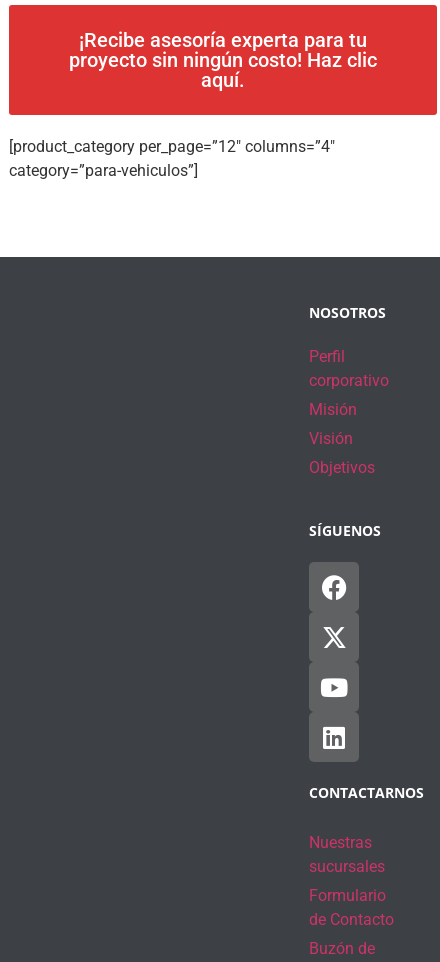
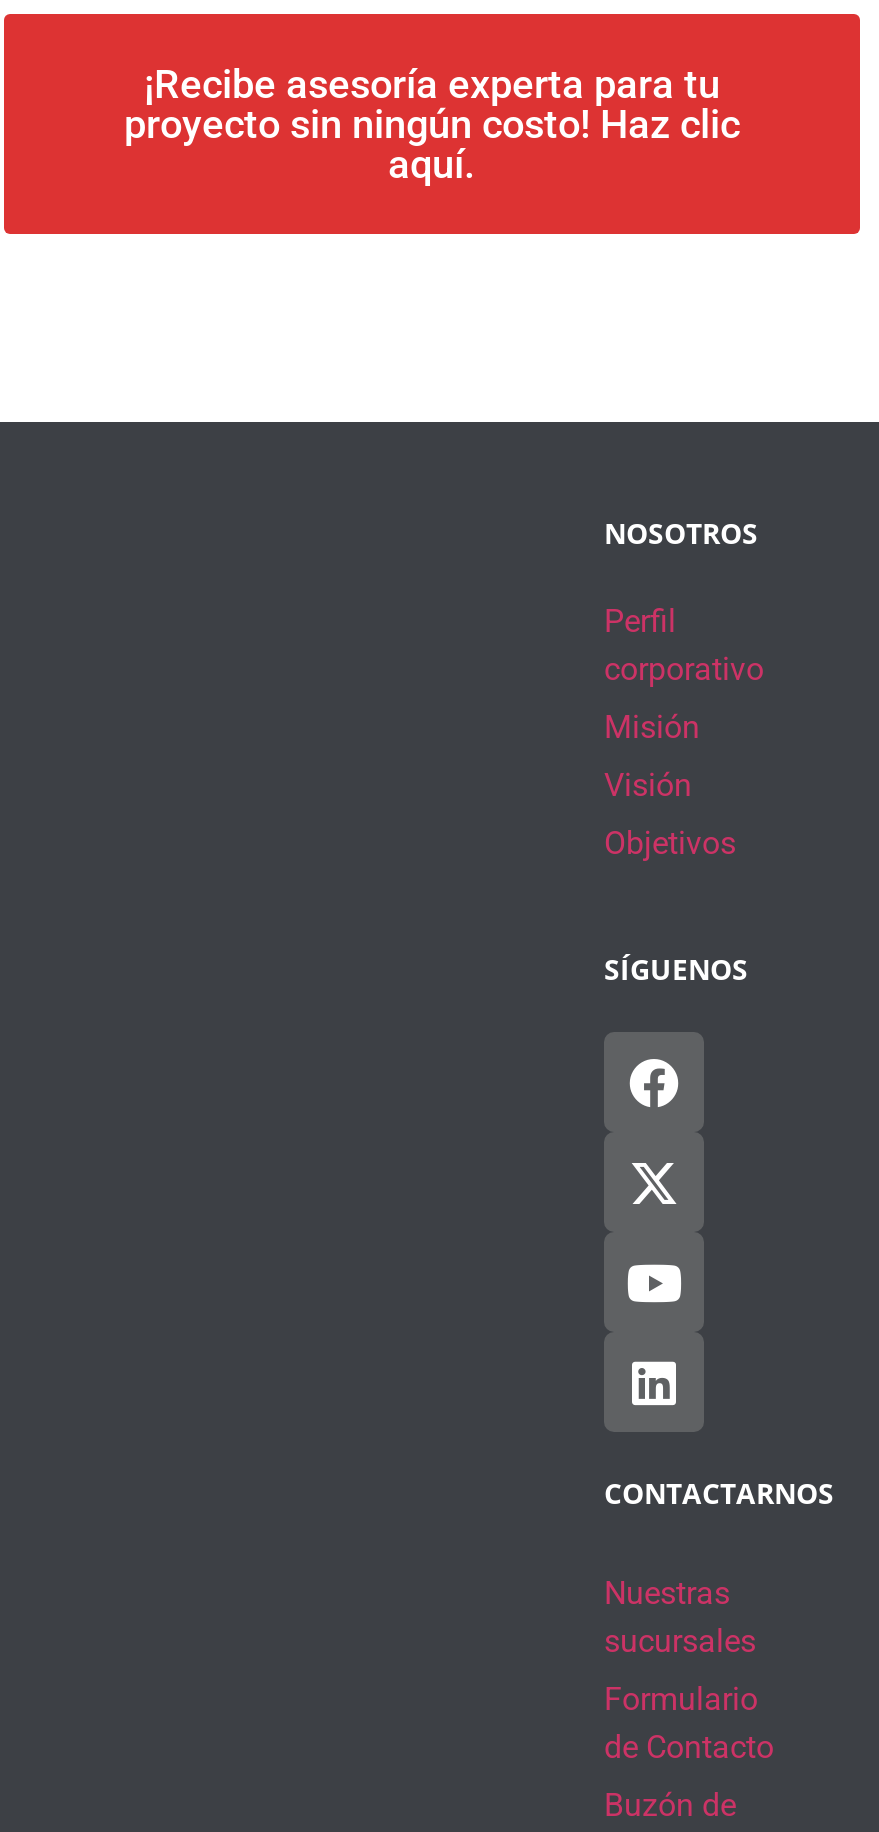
- [product_category per_page=”12″ columns=”4″
- category=”para-vehiculos”]
